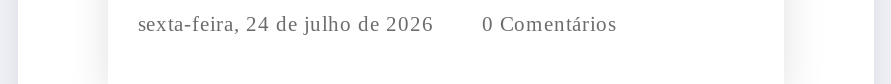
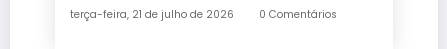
- sexta-feira, 24 de julho de 2026
+ terça-feira, 21 de julho de 2026
